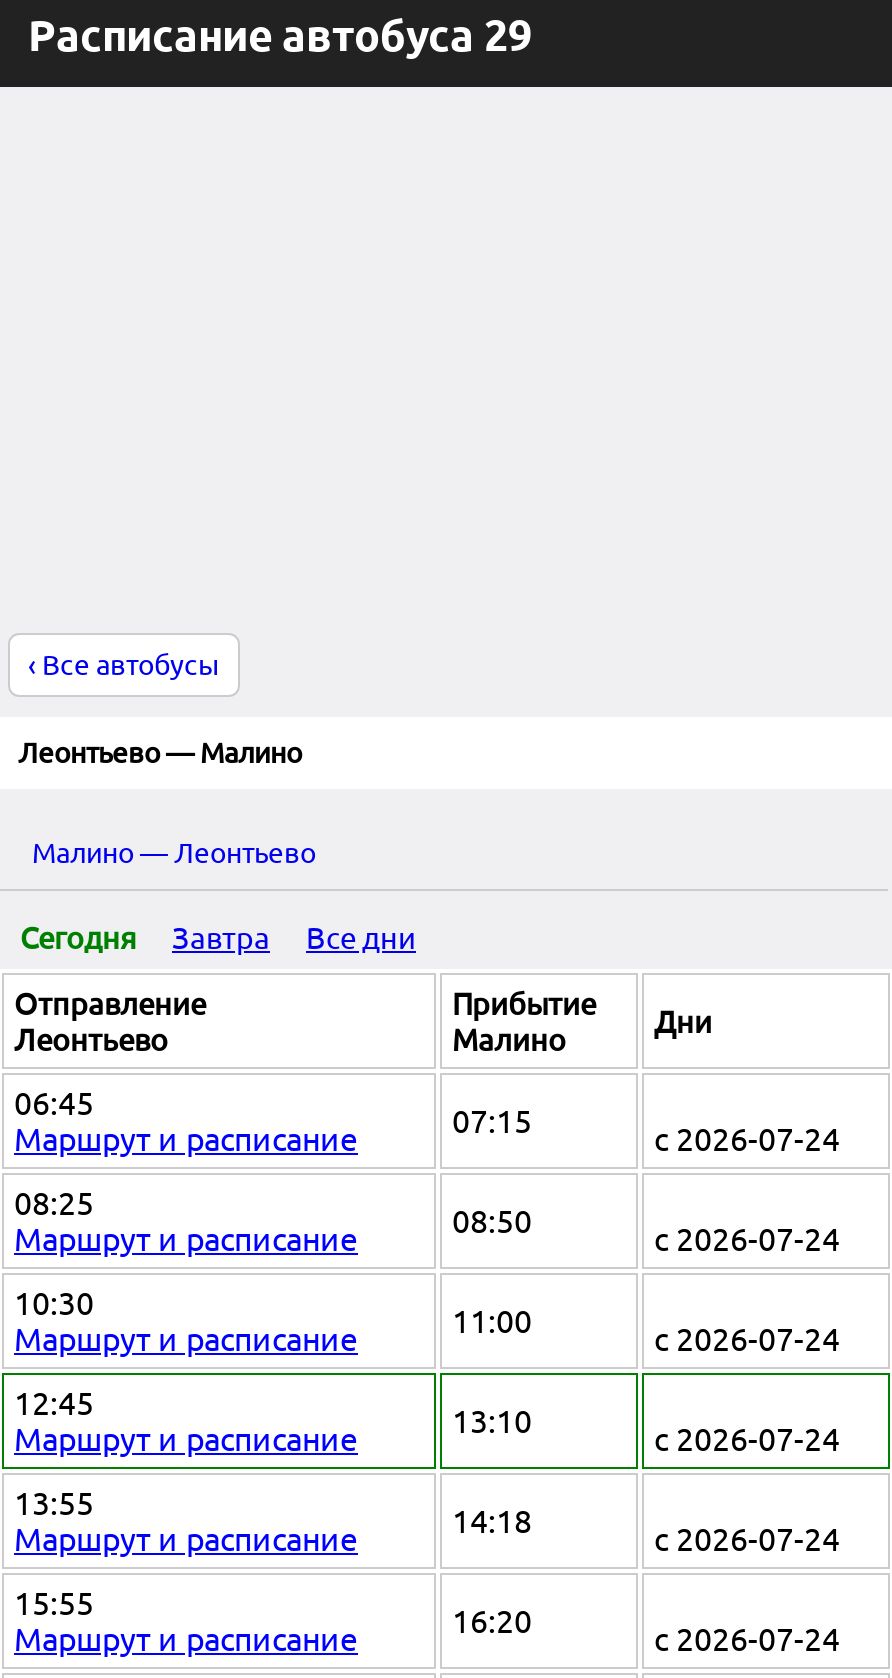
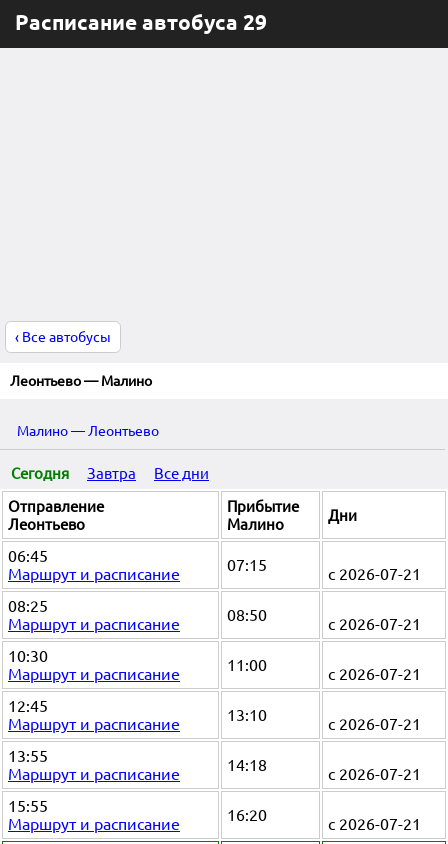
- с 2026-07-24
+ с 2026-07-21

- с 2026-07-24
+ с 2026-07-21

- с 2026-07-24
+ с 2026-07-21

- с 2026-07-24
+ с 2026-07-21

- с 2026-07-24
+ с 2026-07-21

- с 2026-07-24
+ с 2026-07-21
